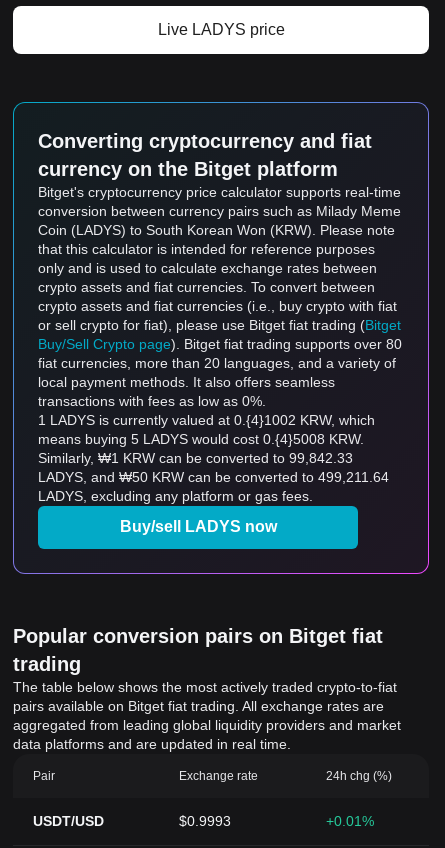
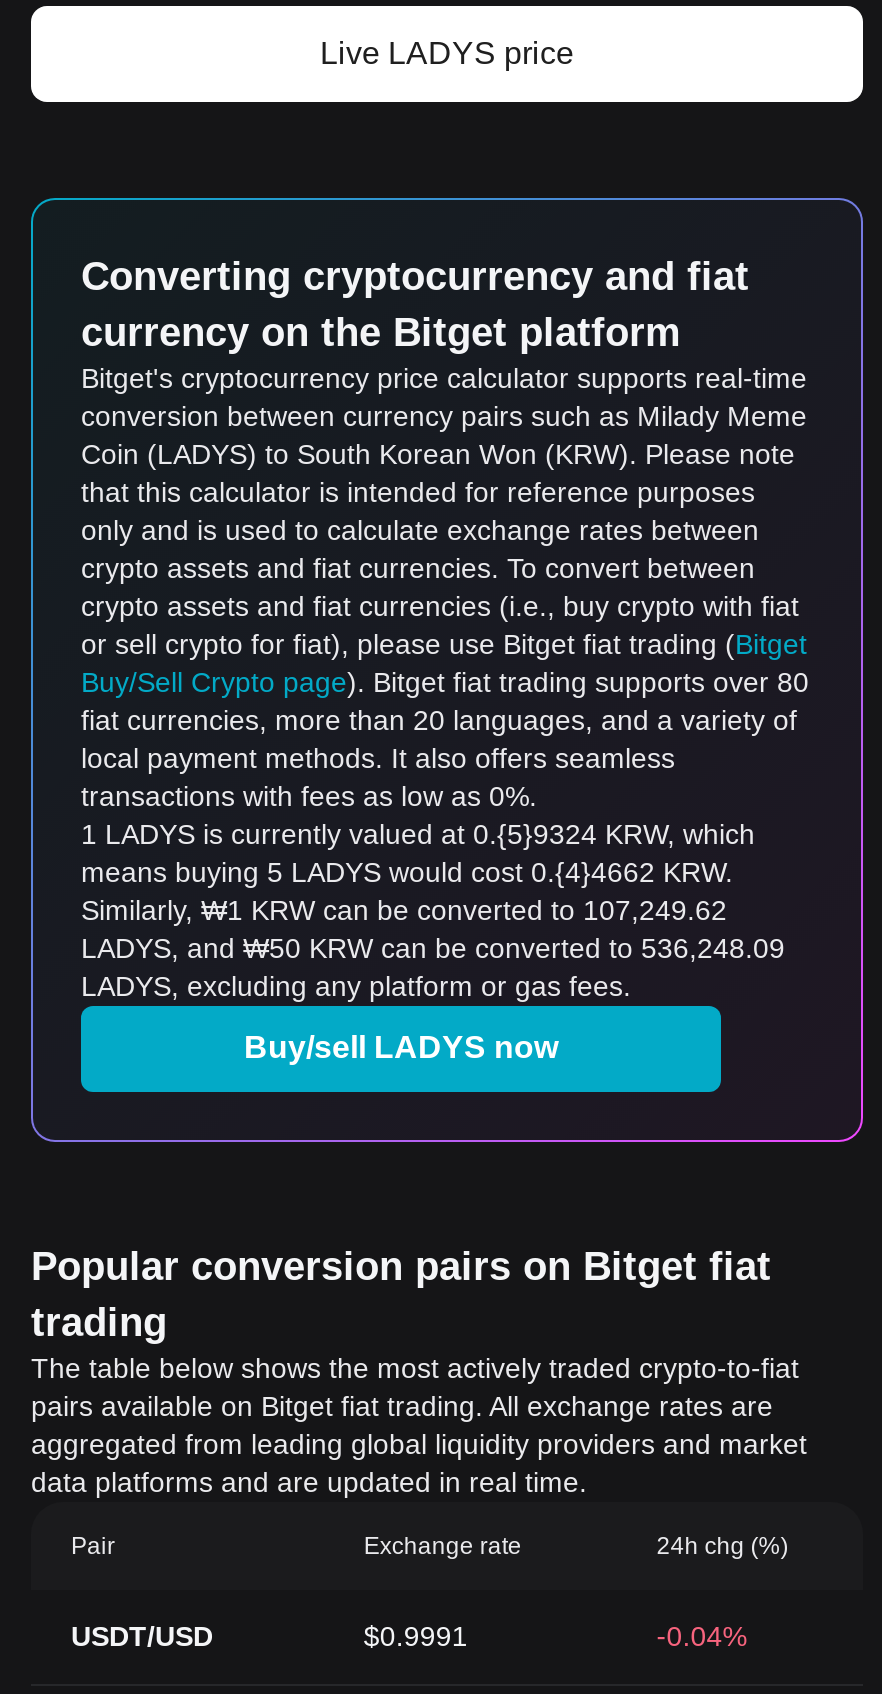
- 1 LADYS is currently valued at 0.{4}1002 KRW, which
+ 1 LADYS is currently valued at 0.{5}9324 KRW, which

- means buying 5 LADYS would cost 0.{4}5008 KRW.
+ means buying 5 LADYS would cost 0.{4}4662 KRW.

- Similarly, ₩1 KRW can be converted to 99,842.33
+ Similarly, ₩1 KRW can be converted to 107,249.62

- LADYS, and ₩50 KRW can be converted to 499,211.64
+ LADYS, and ₩50 KRW can be converted to 536,248.09

- $0.9993
+ $0.9991

- +0.01%
+ -0.04%
